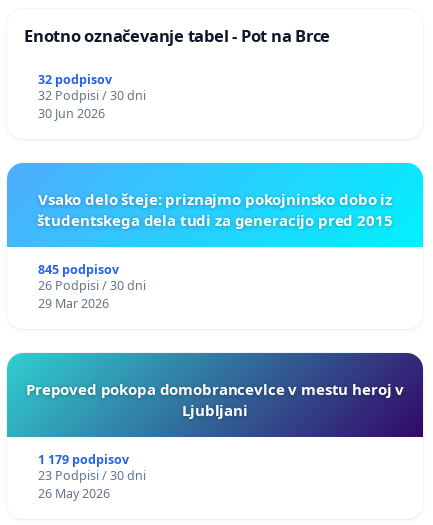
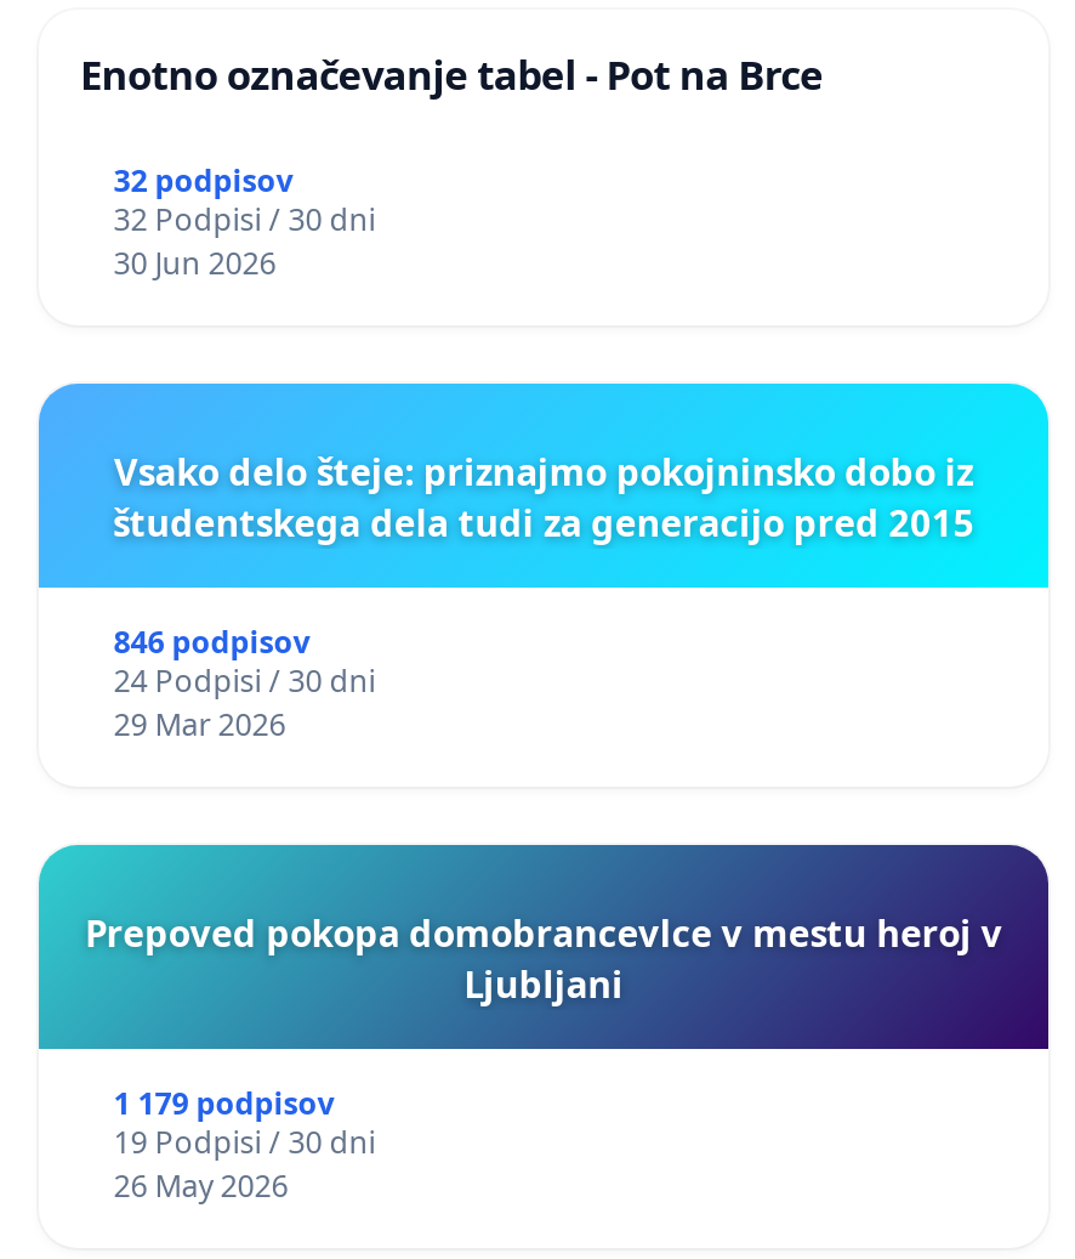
- 845 podpisov
+ 846 podpisov

- 26 Podpisi / 30 dni
+ 24 Podpisi / 30 dni

- 23 Podpisi / 30 dni
+ 19 Podpisi / 30 dni
